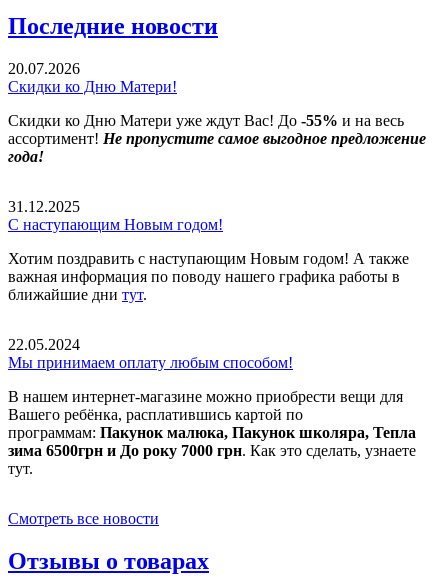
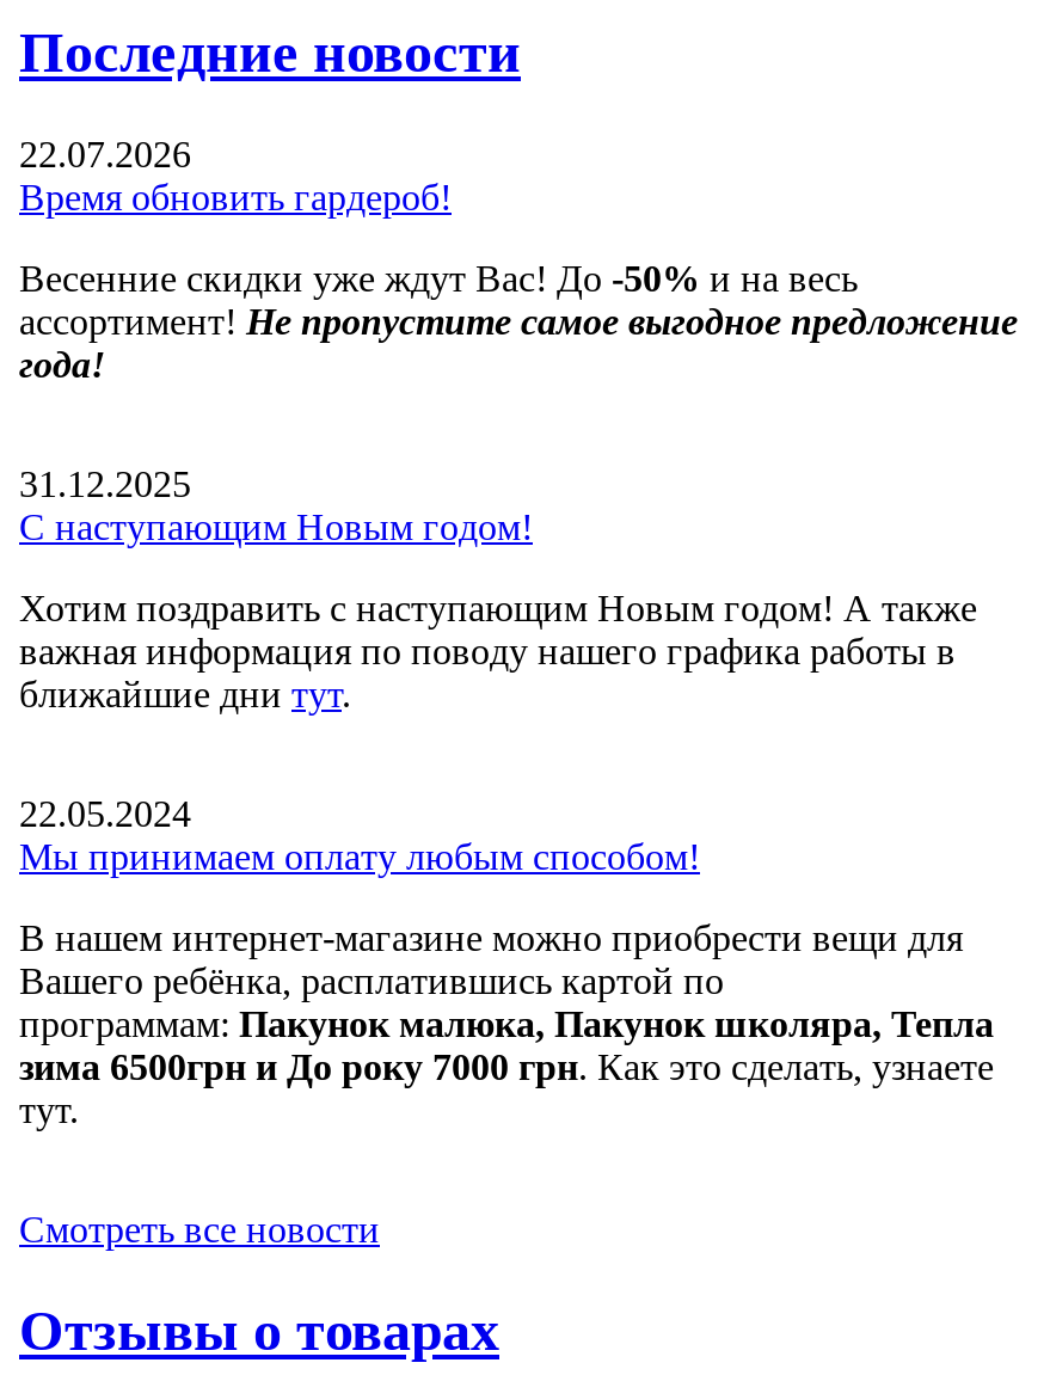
- 20.07.2026
- Скидки ко Дню Матери!
+ 22.07.2026
+ Время обновить гардероб!

- Скидки ко Дню Матери уже ждут Вас! До -55% и на весь
+ Весенние скидки уже ждут Вас! До -50% и на весь
